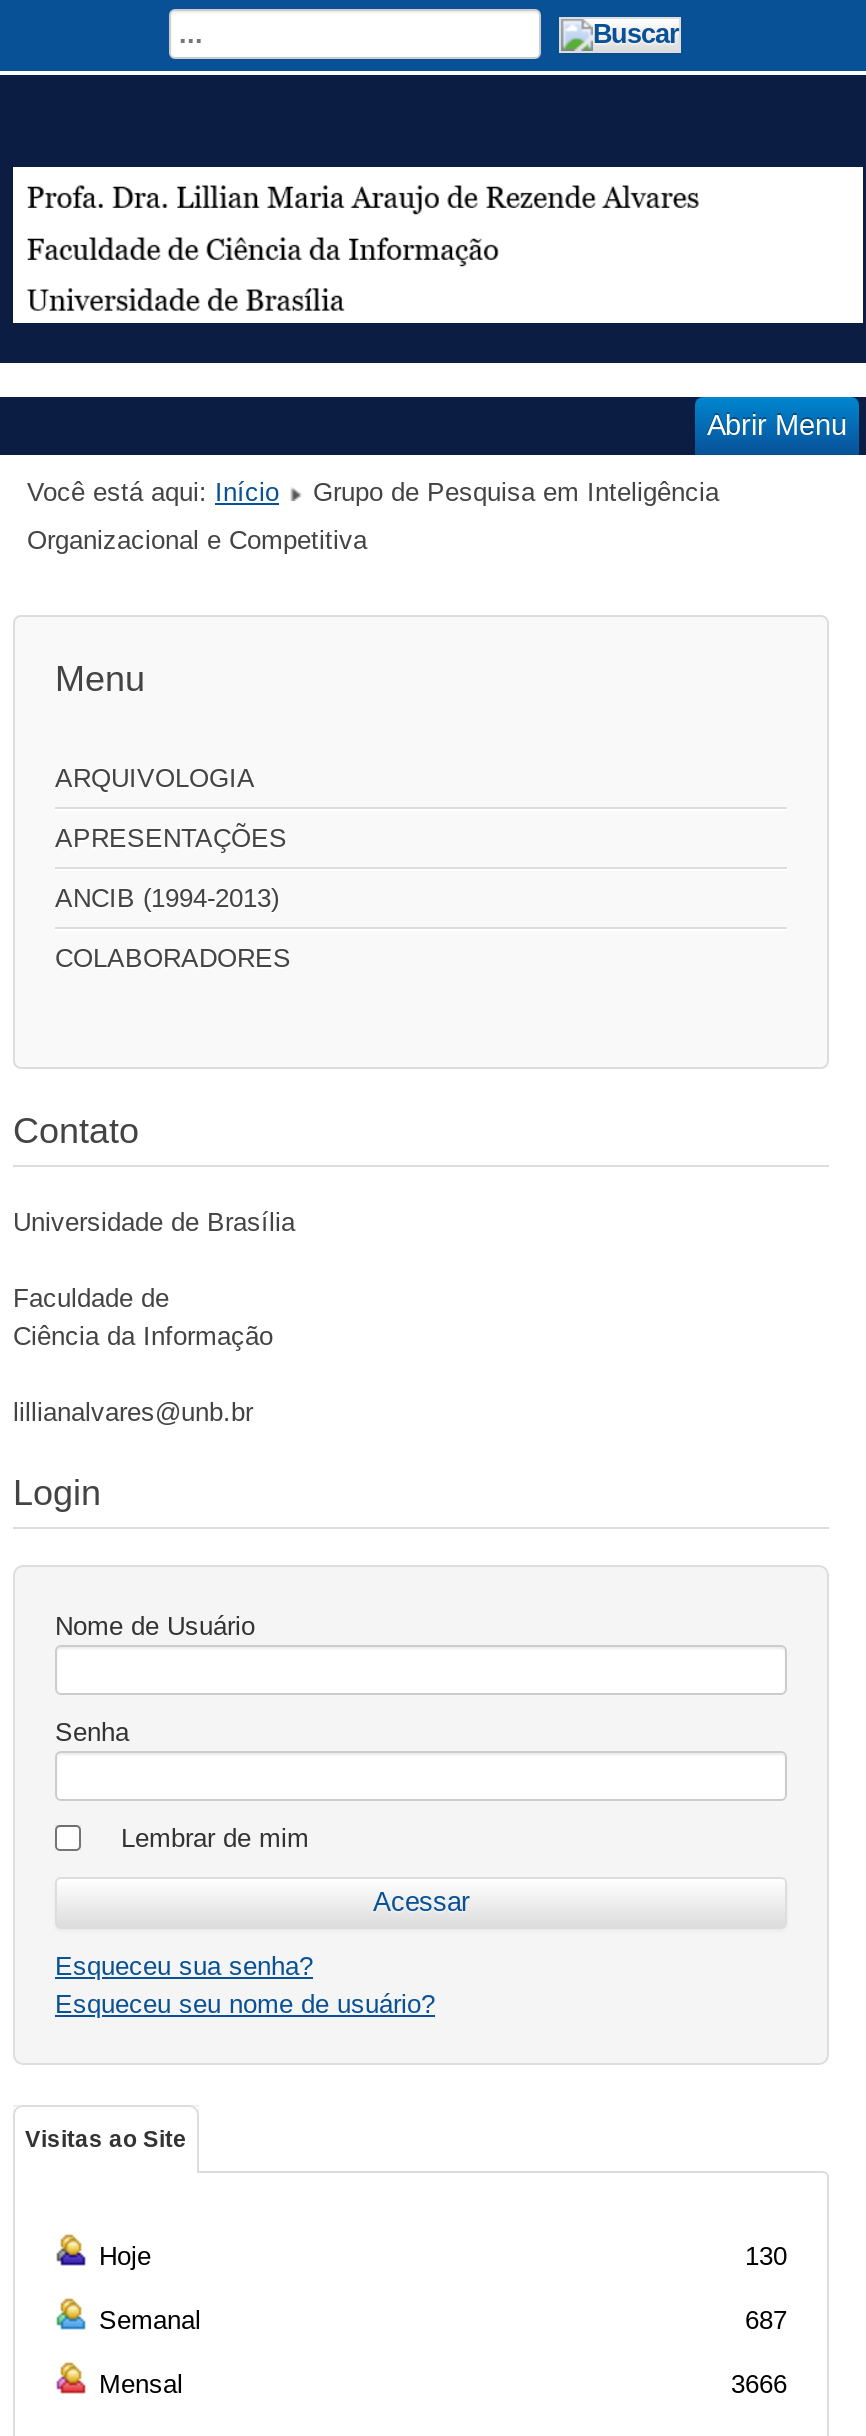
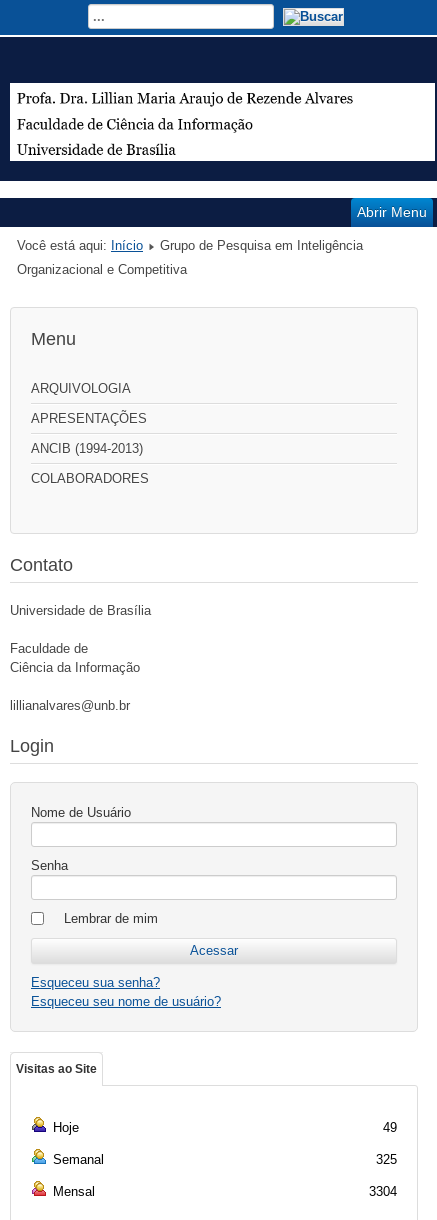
- 130
+ 49

- 687
+ 325

- 3666
+ 3304
